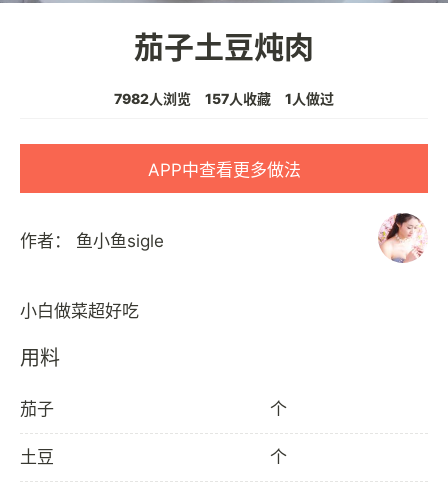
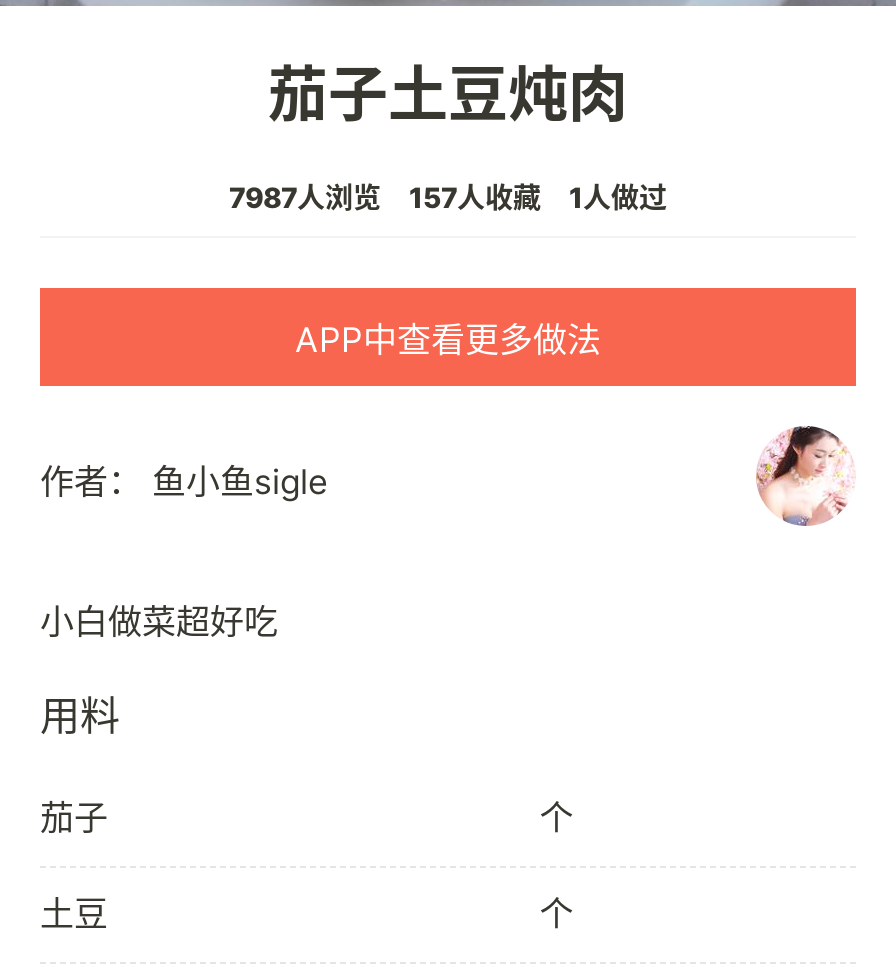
- 7982人浏览 157人收藏 1人做过
+ 7987人浏览 157人收藏 1人做过
